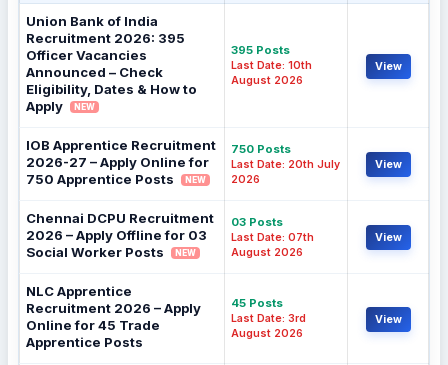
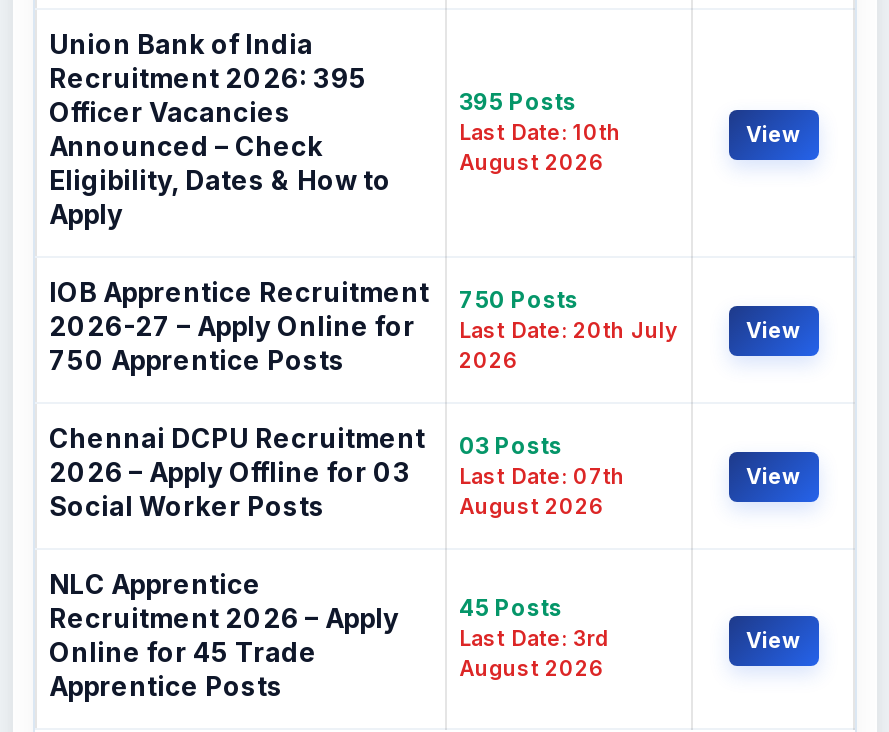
- NEW

- NEW

- NEW
